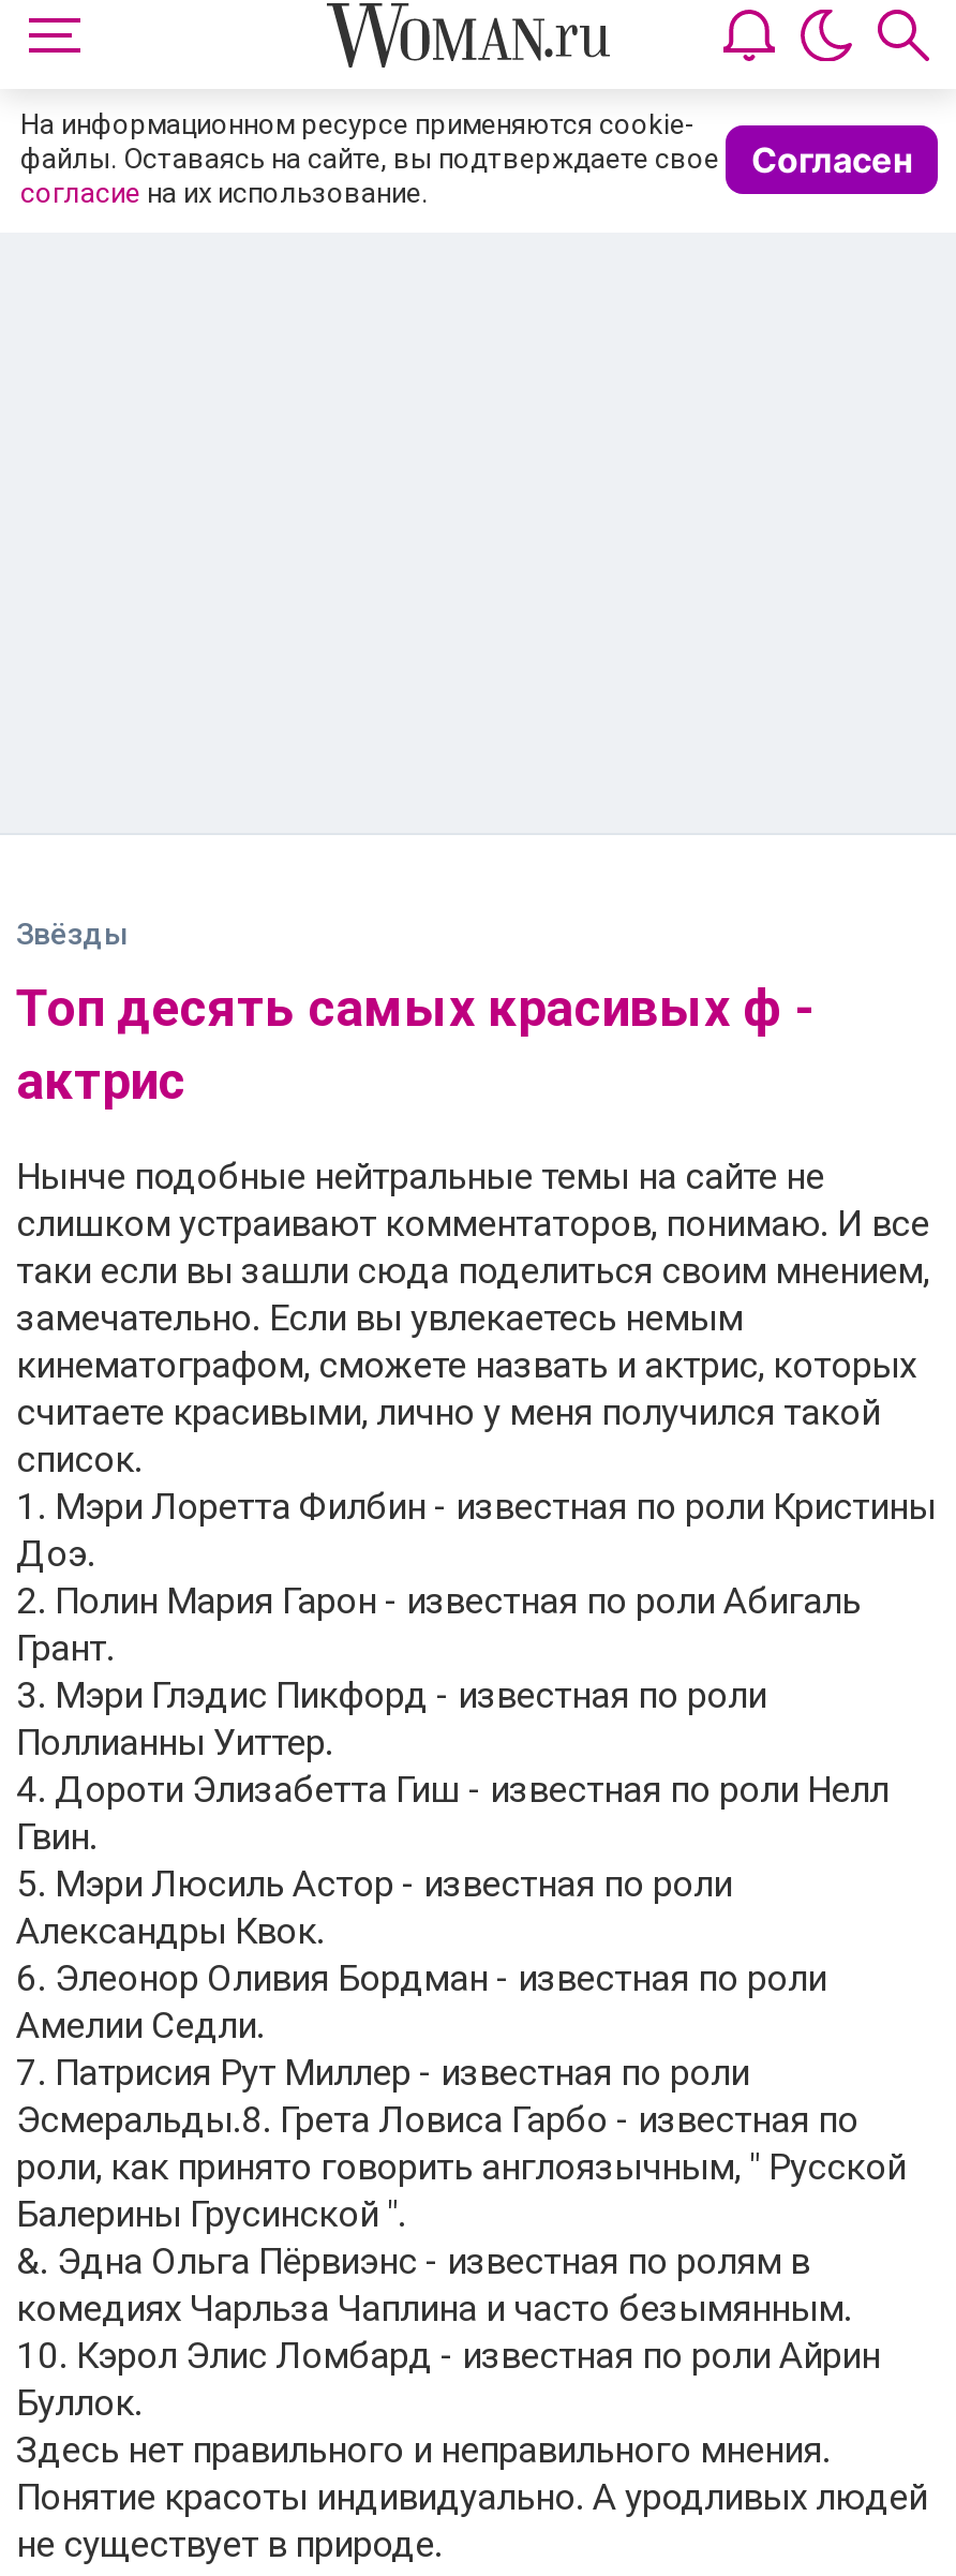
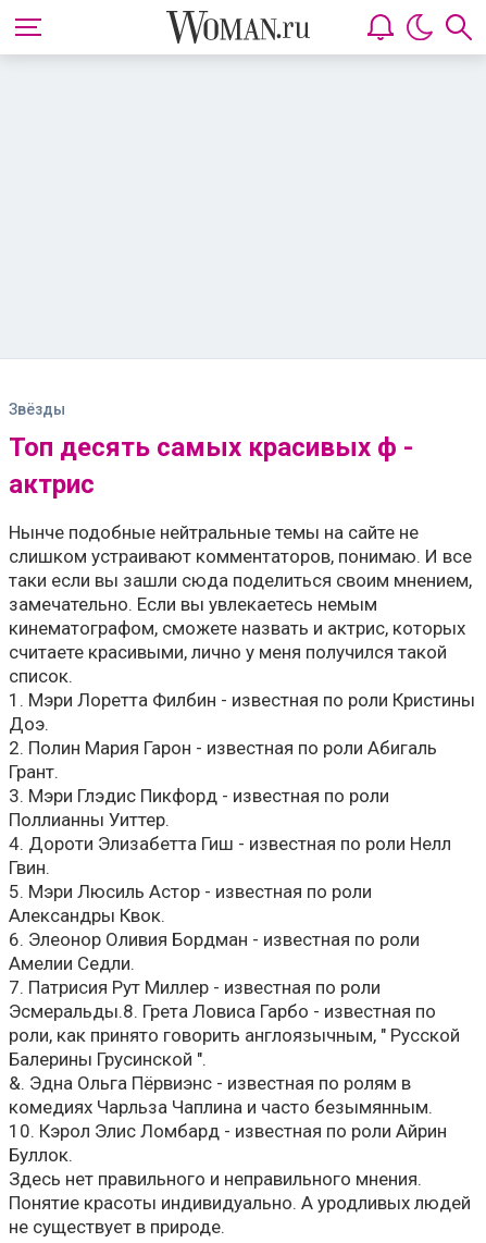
- На информационном ресурсе применяются cookie-
- файлы. Оставаясь на сайте, вы подтверждаете свое
- согласие на их использование.

- Согласен
